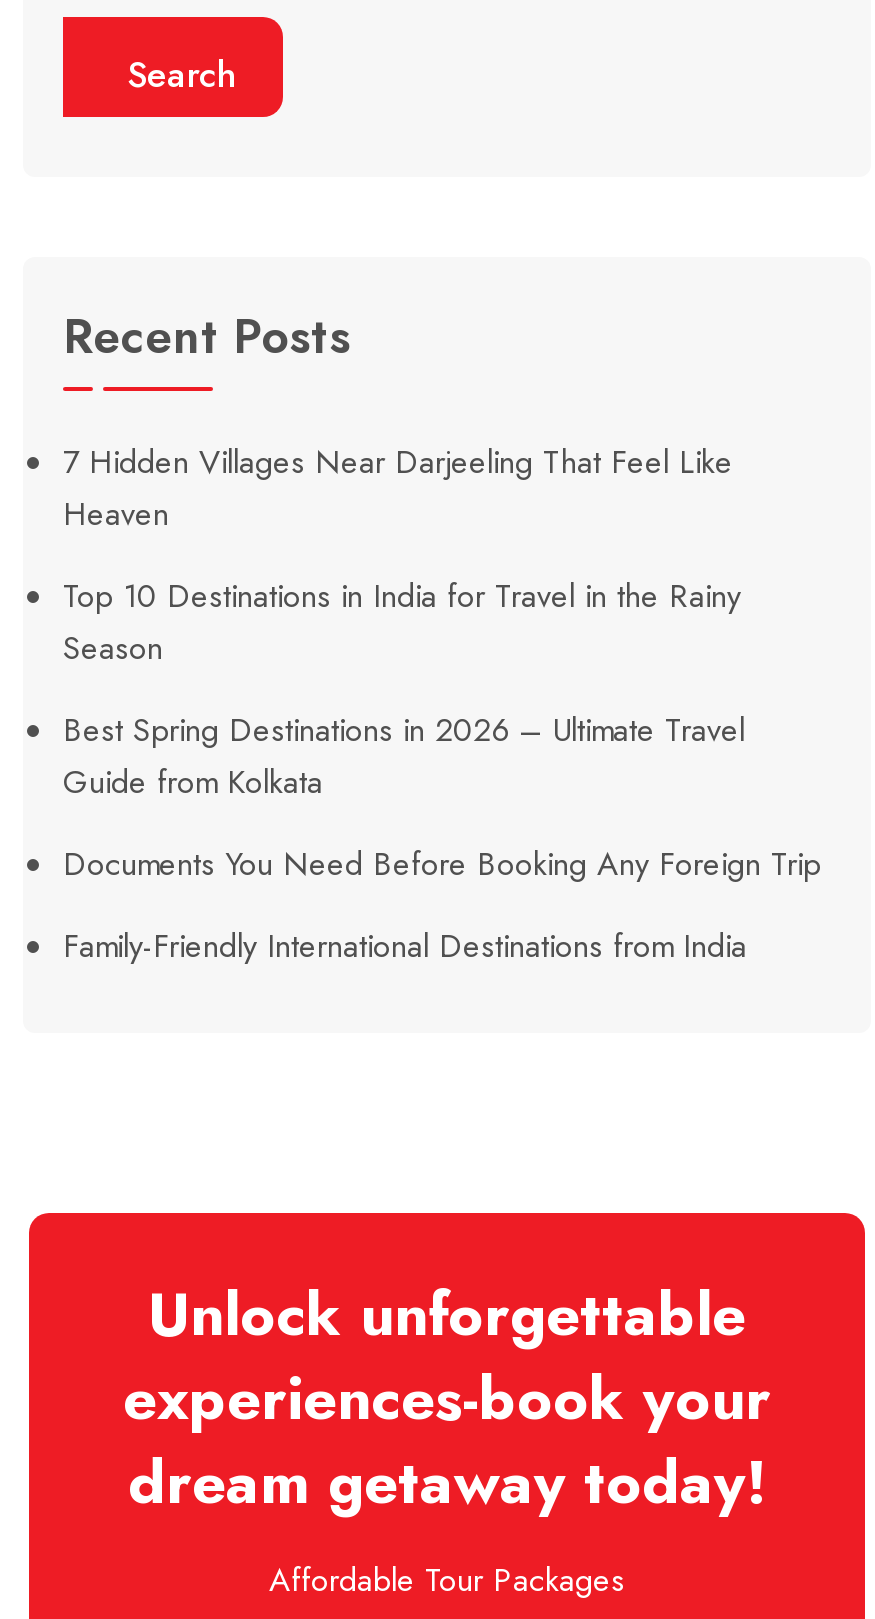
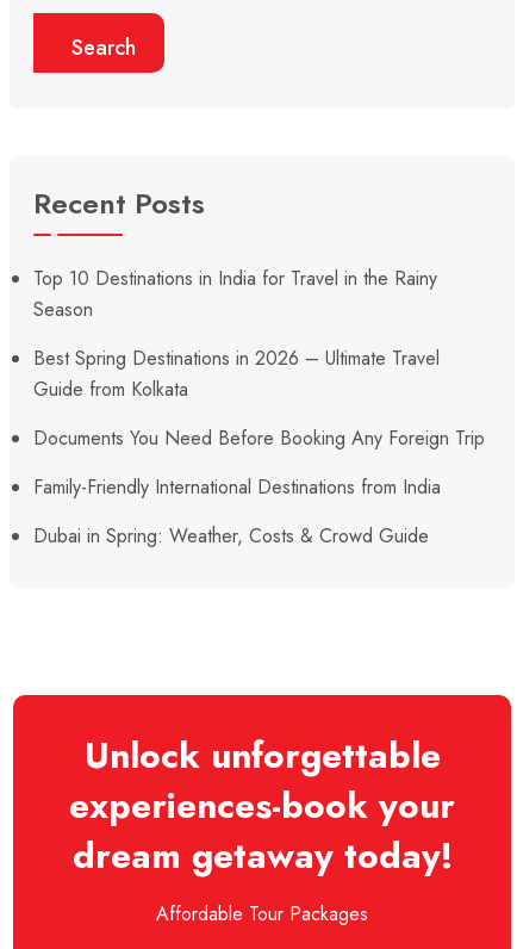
- 7 Hidden Villages Near Darjeeling That Feel Like
- Heaven

moved up: Top 10 Destinations in India for Travel in the Rainy | Season | Best Spring Destinations in 2026 – Ultimate Travel | Guide from Kolkata | Documents You Need Before Booking Any Foreign Trip | Family-Friendly International Destinations from India

+ Dubai in Spring: Weather, Costs & Crowd Guide
